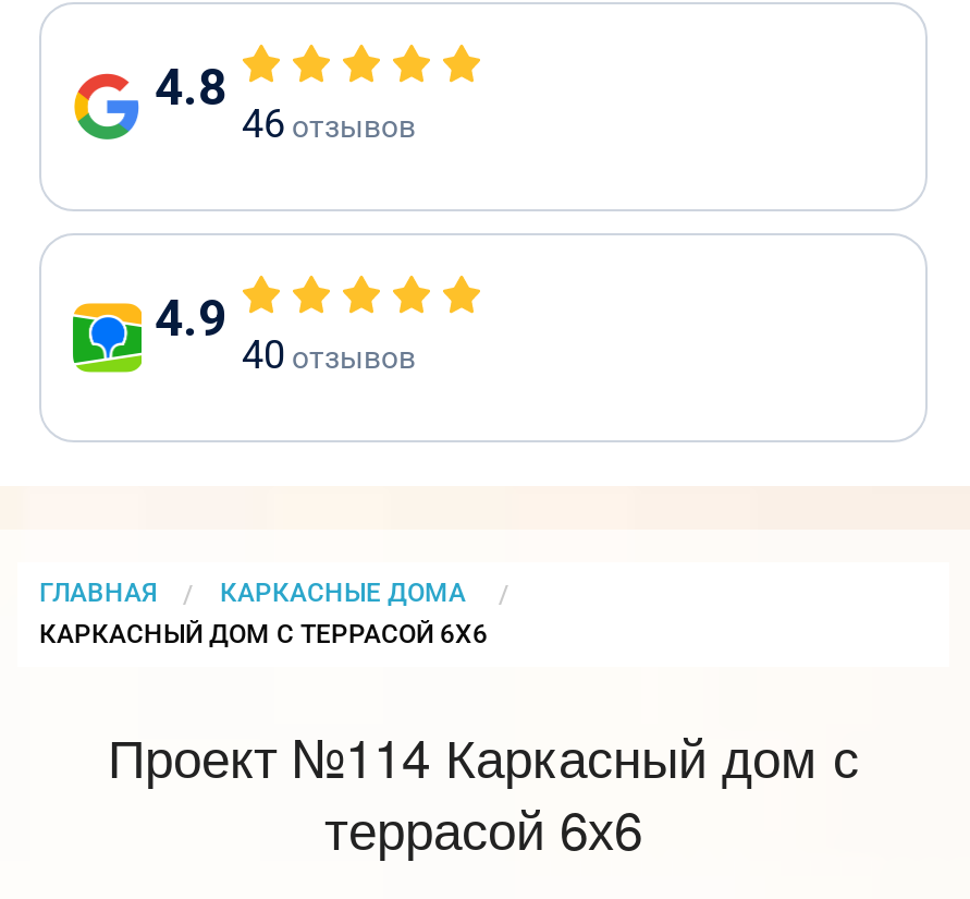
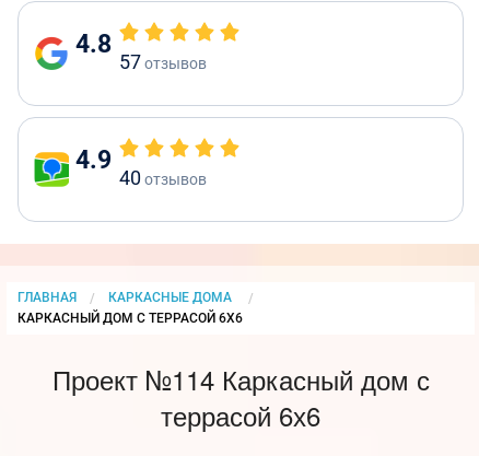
- 46 отзывов
+ 57 отзывов
